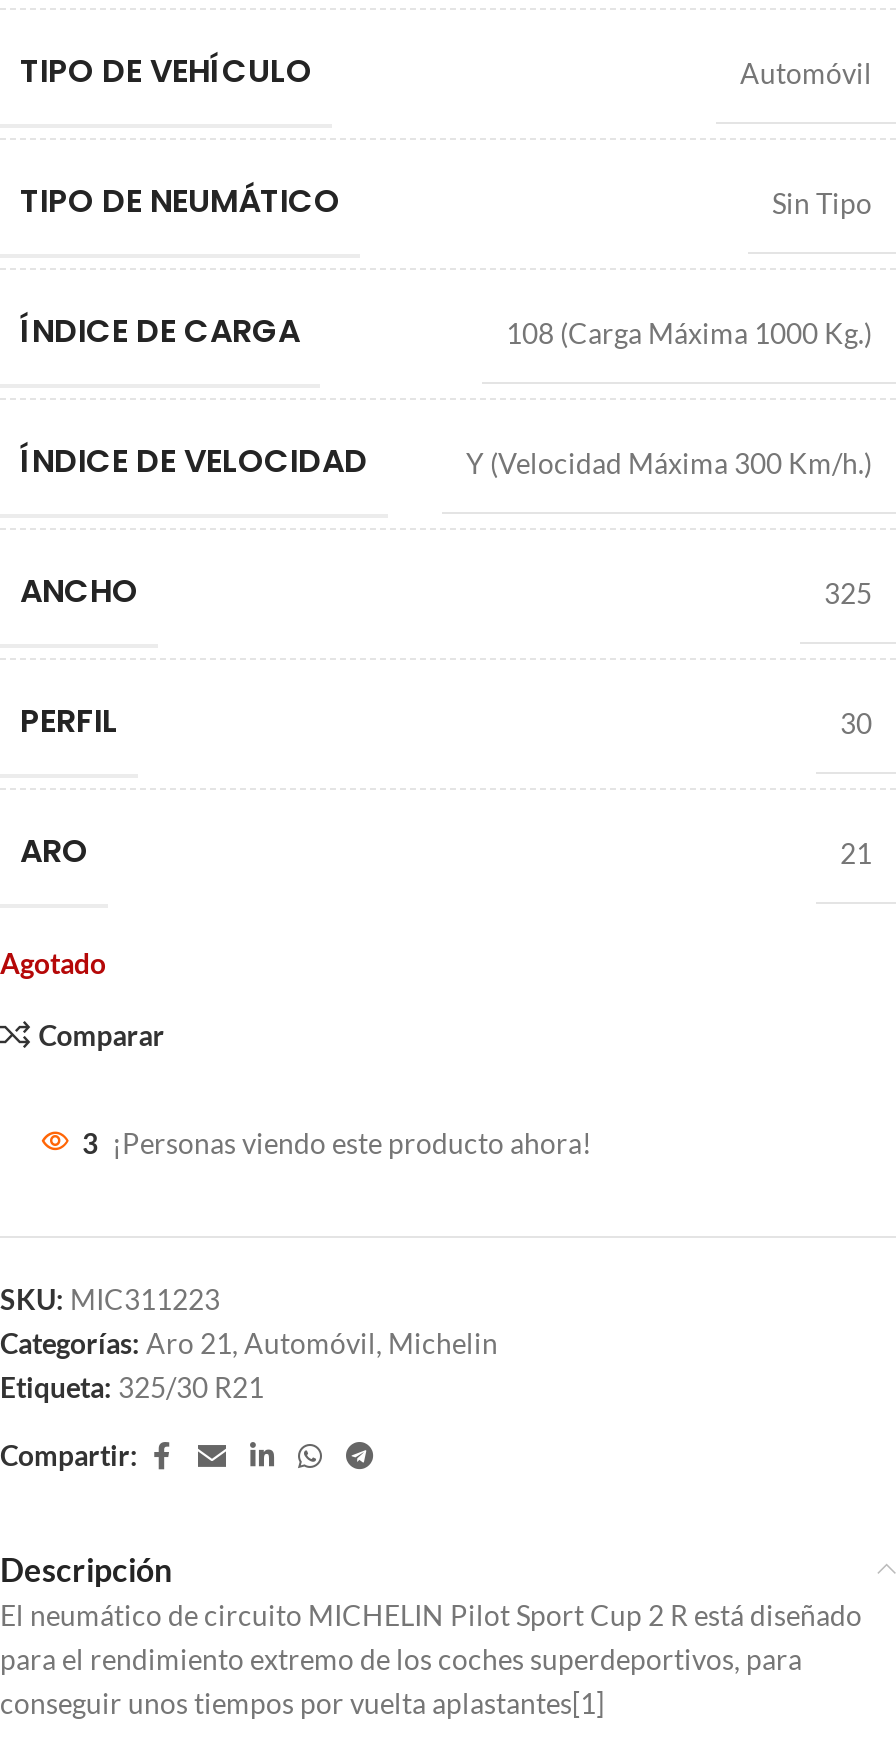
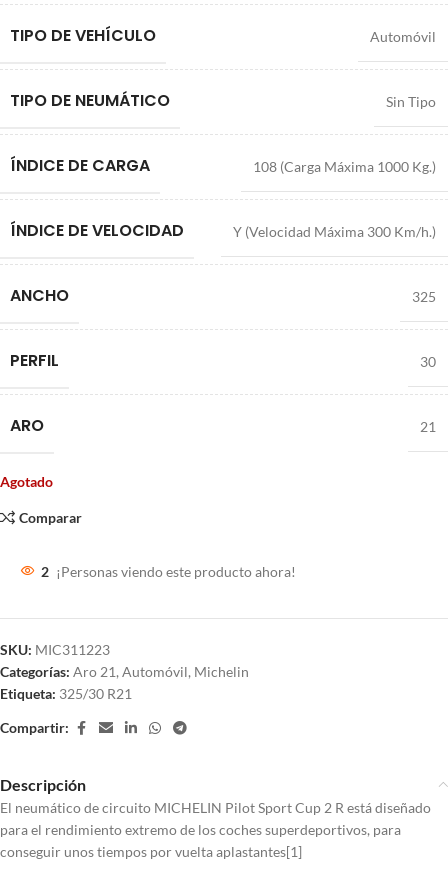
- 3 ¡Personas viendo este producto ahora!
+ 2 ¡Personas viendo este producto ahora!
